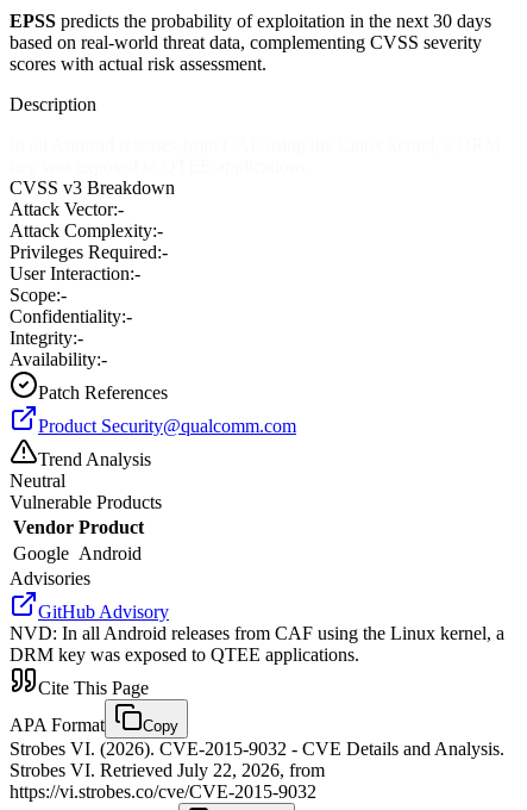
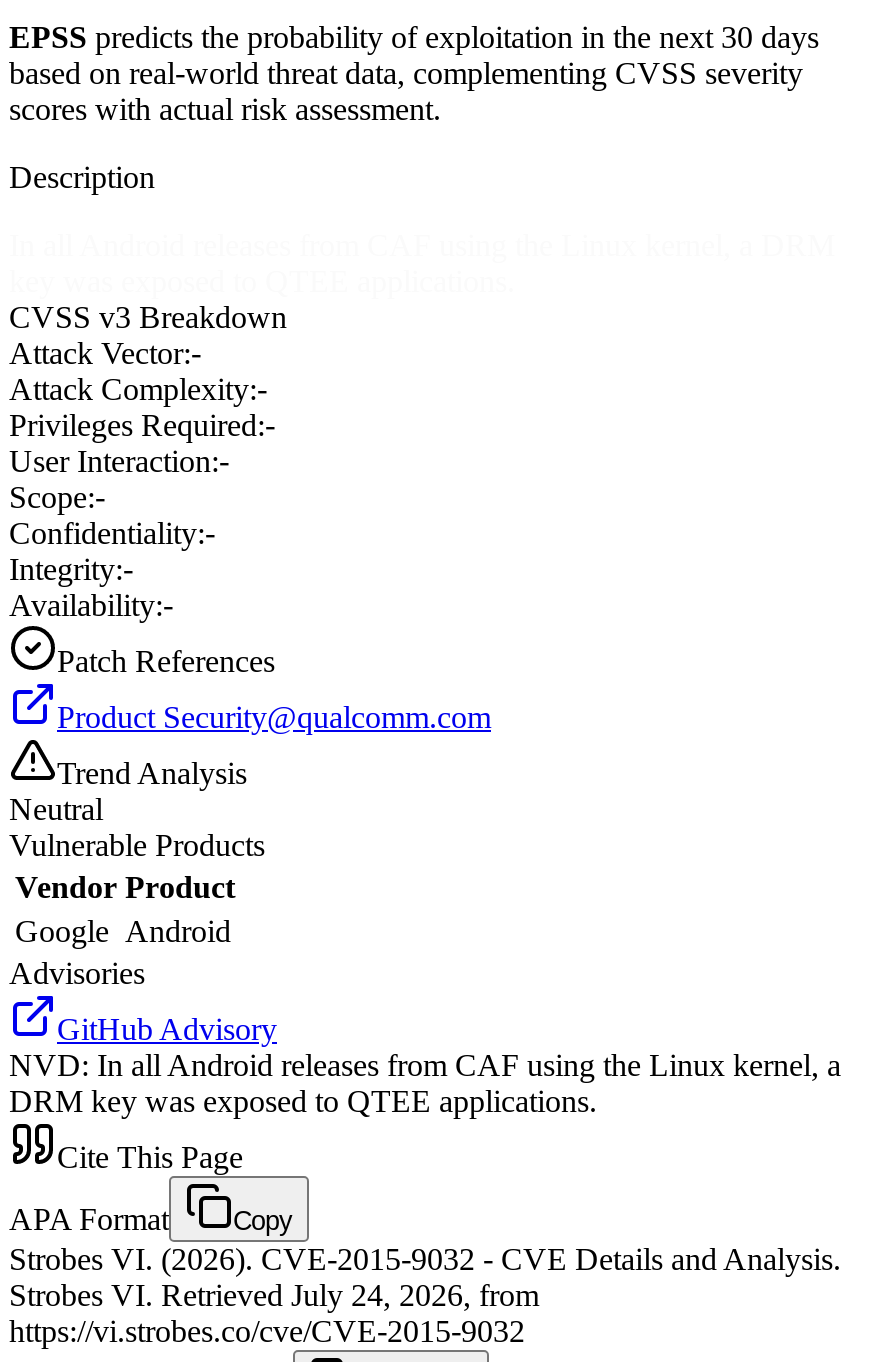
- Strobes VI. Retrieved July 22, 2026, from
+ Strobes VI. Retrieved July 24, 2026, from
